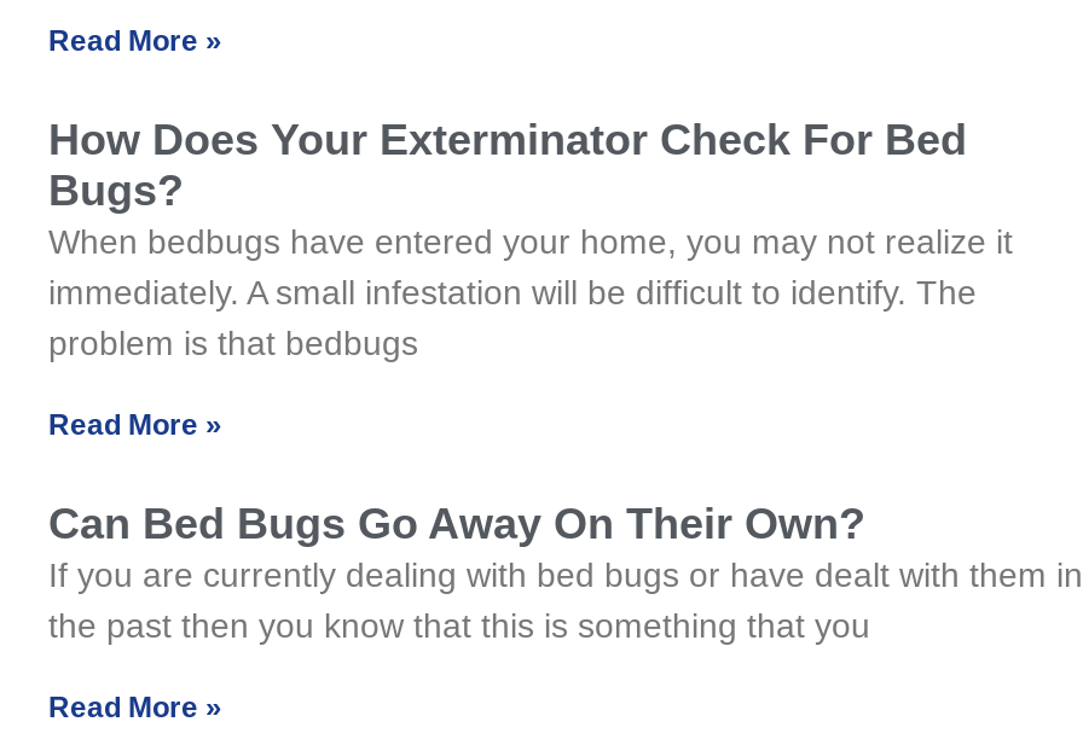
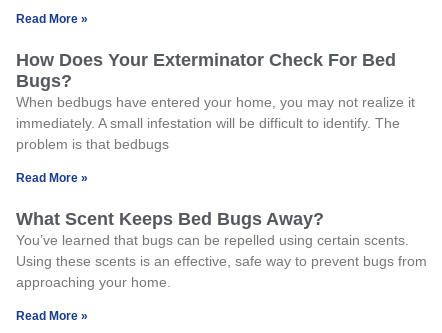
- Can Bed Bugs Go Away On Their Own?
- If you are currently dealing with bed bugs or have dealt with them in
- the past then you know that this is something that you
+ What Scent Keeps Bed Bugs Away?
+ You’ve learned that bugs can be repelled using certain scents.
+ Using these scents is an effective, safe way to prevent bugs from
+ approaching your home.
